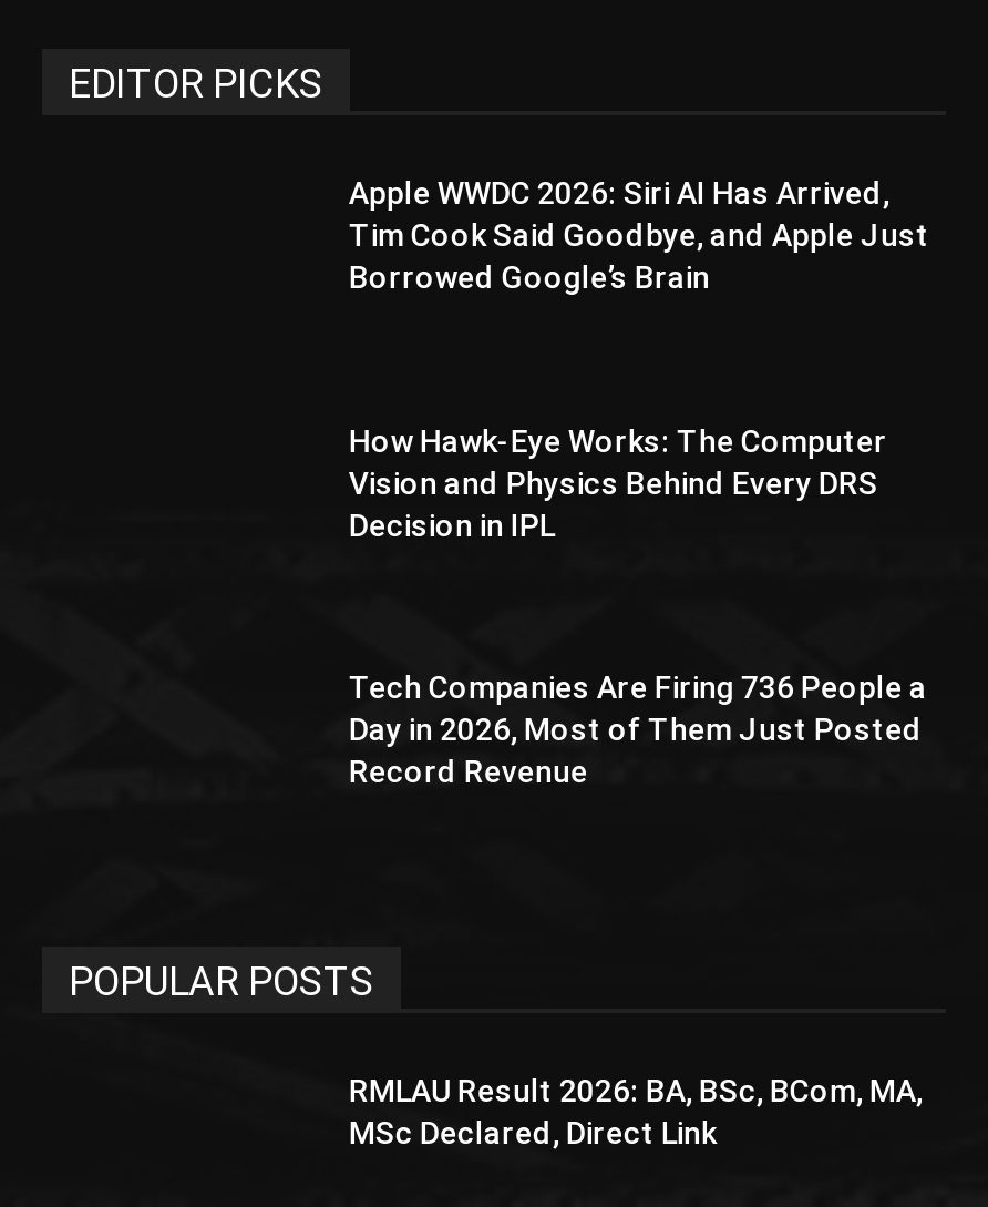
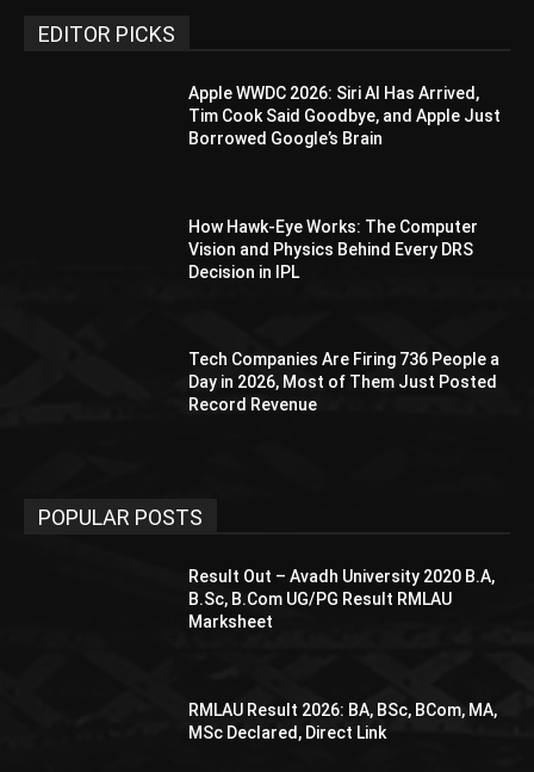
+ Result Out – Avadh University 2020 B.A,
+ B.Sc, B.Com UG/PG Result RMLAU
+ Marksheet
